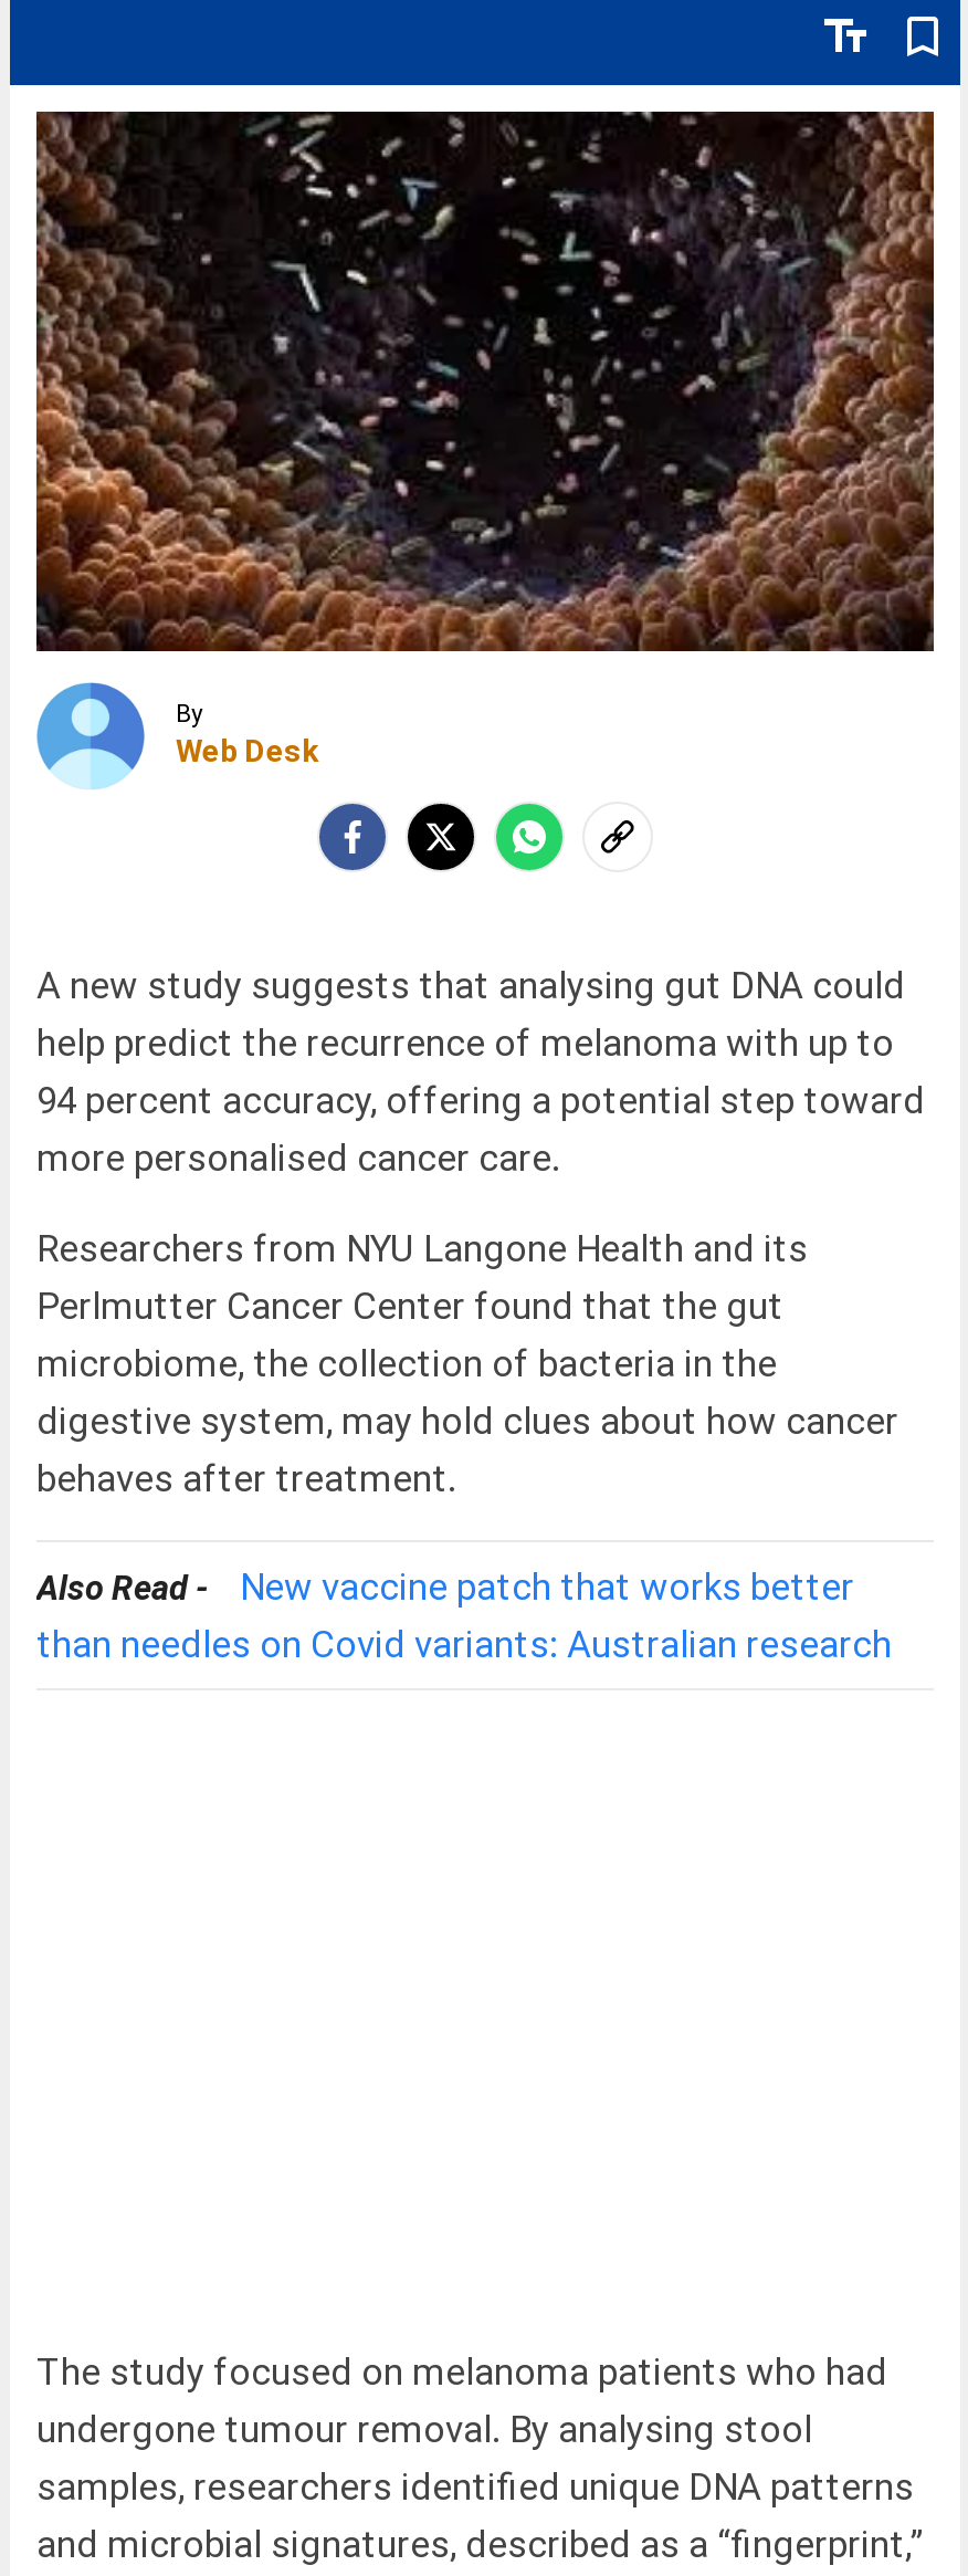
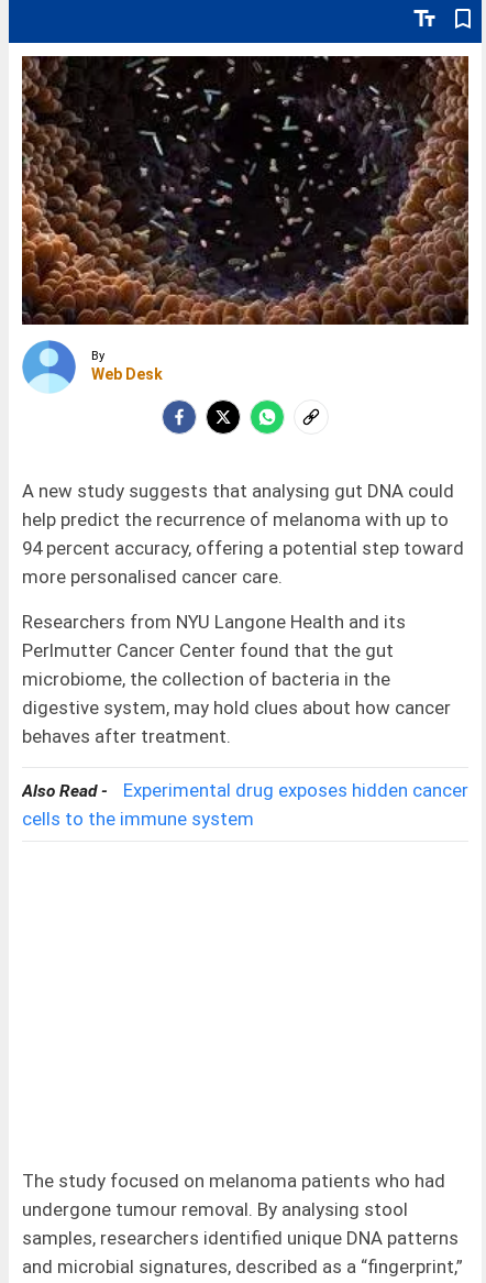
- Also Read - New vaccine patch that works better
- than needles on Covid variants: Australian research
+ Also Read - Experimental drug exposes hidden cancer
+ cells to the immune system
